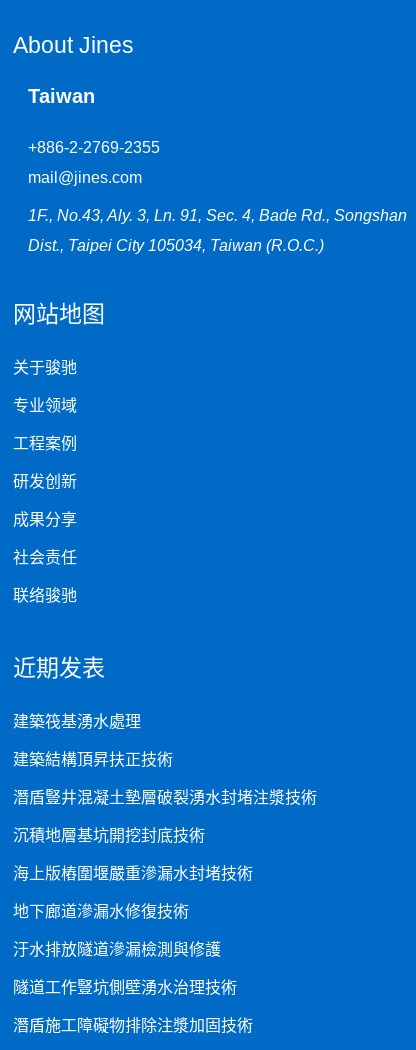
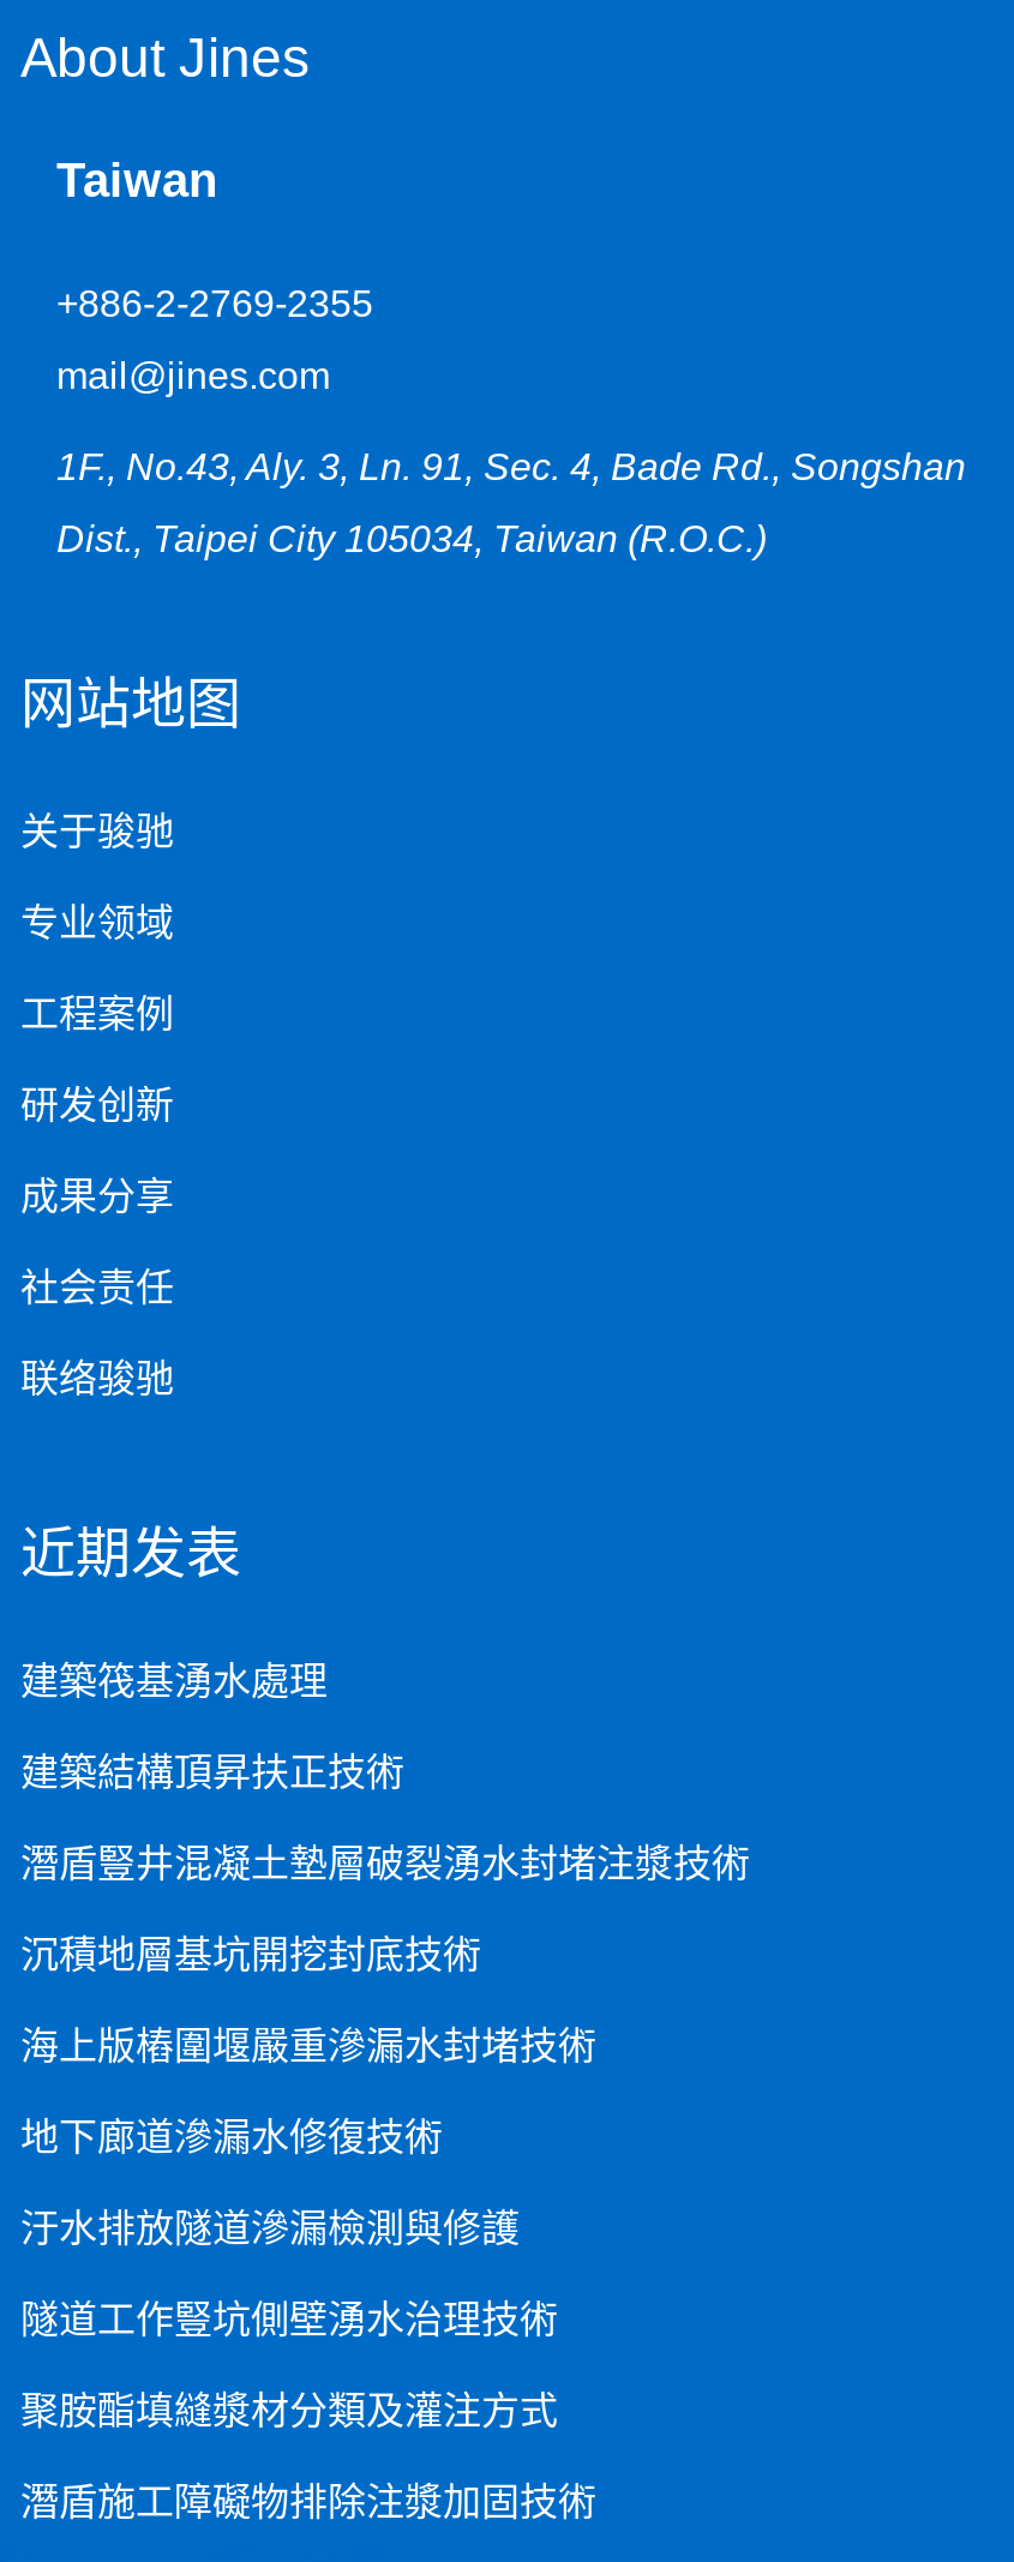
+ 聚胺酯填縫漿材分類及灌注方式
